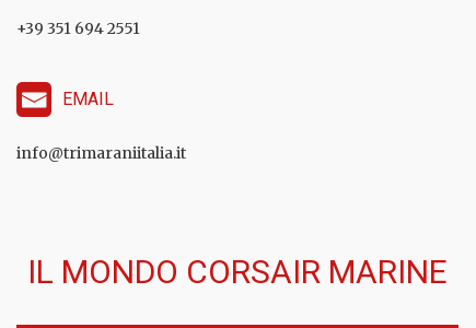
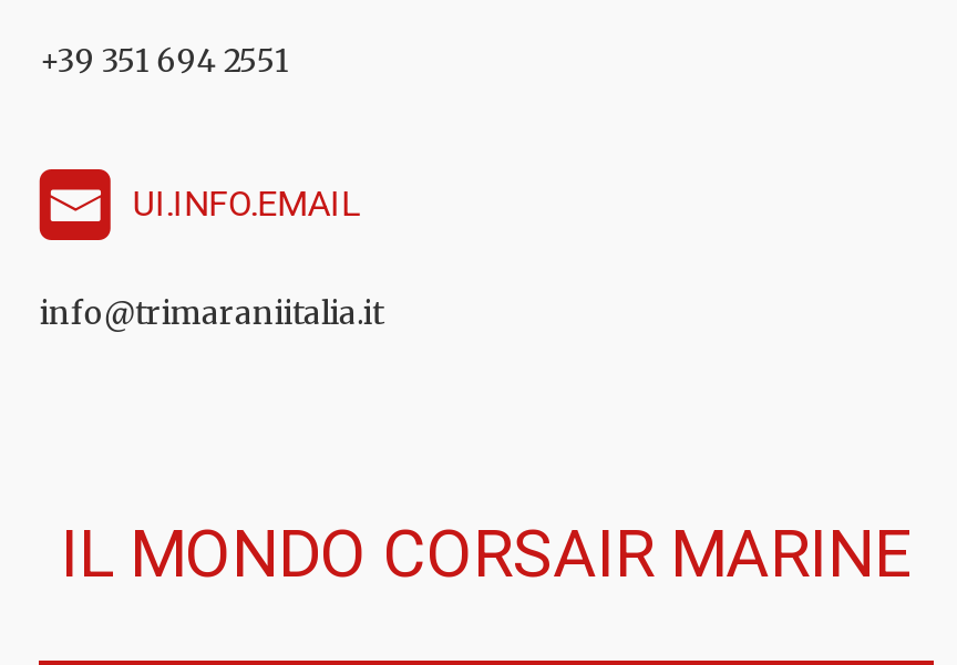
- EMAIL
+ UI.INFO.EMAIL
